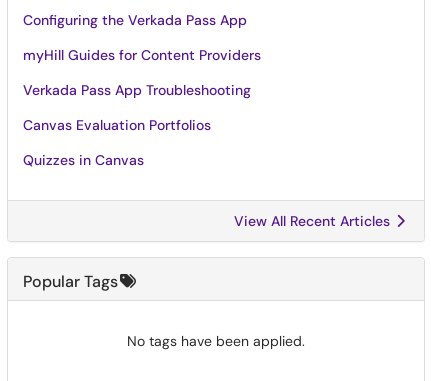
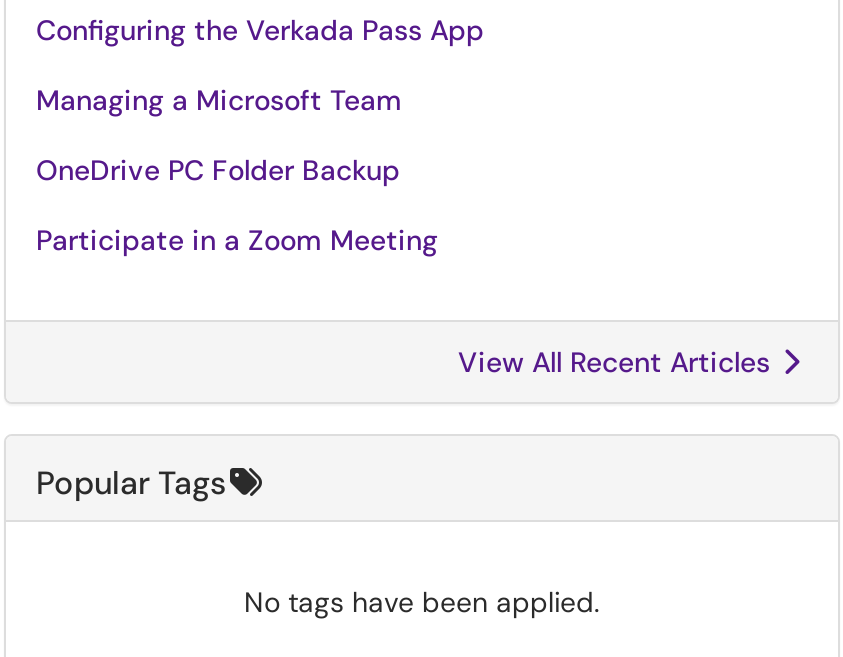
- myHill Guides for Content Providers
- Verkada Pass App Troubleshooting
- Canvas Evaluation Portfolios
- Quizzes in Canvas
+ Managing a Microsoft Team
+ OneDrive PC Folder Backup
+ Participate in a Zoom Meeting
